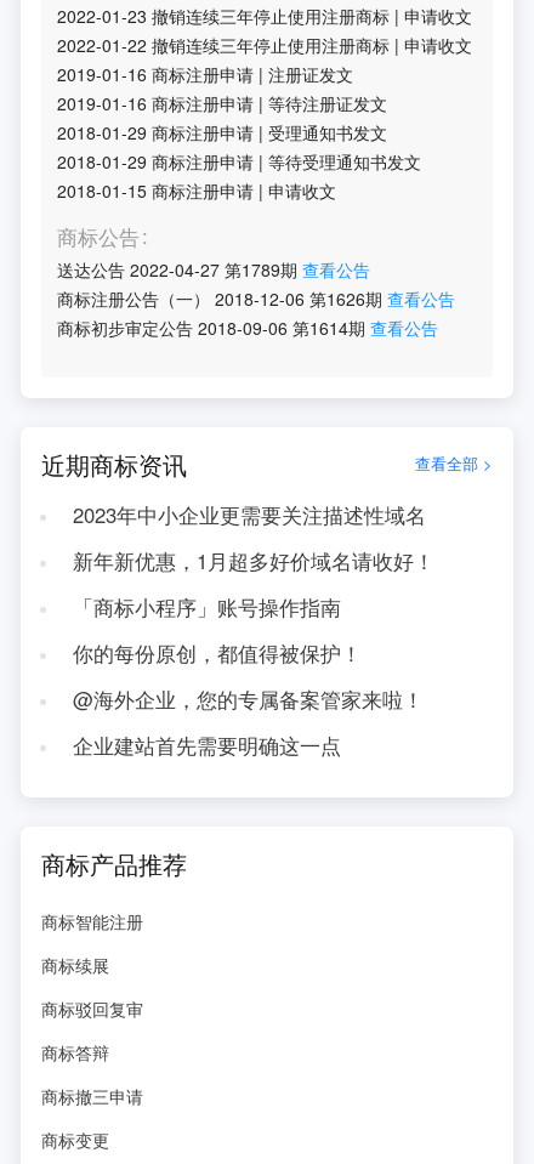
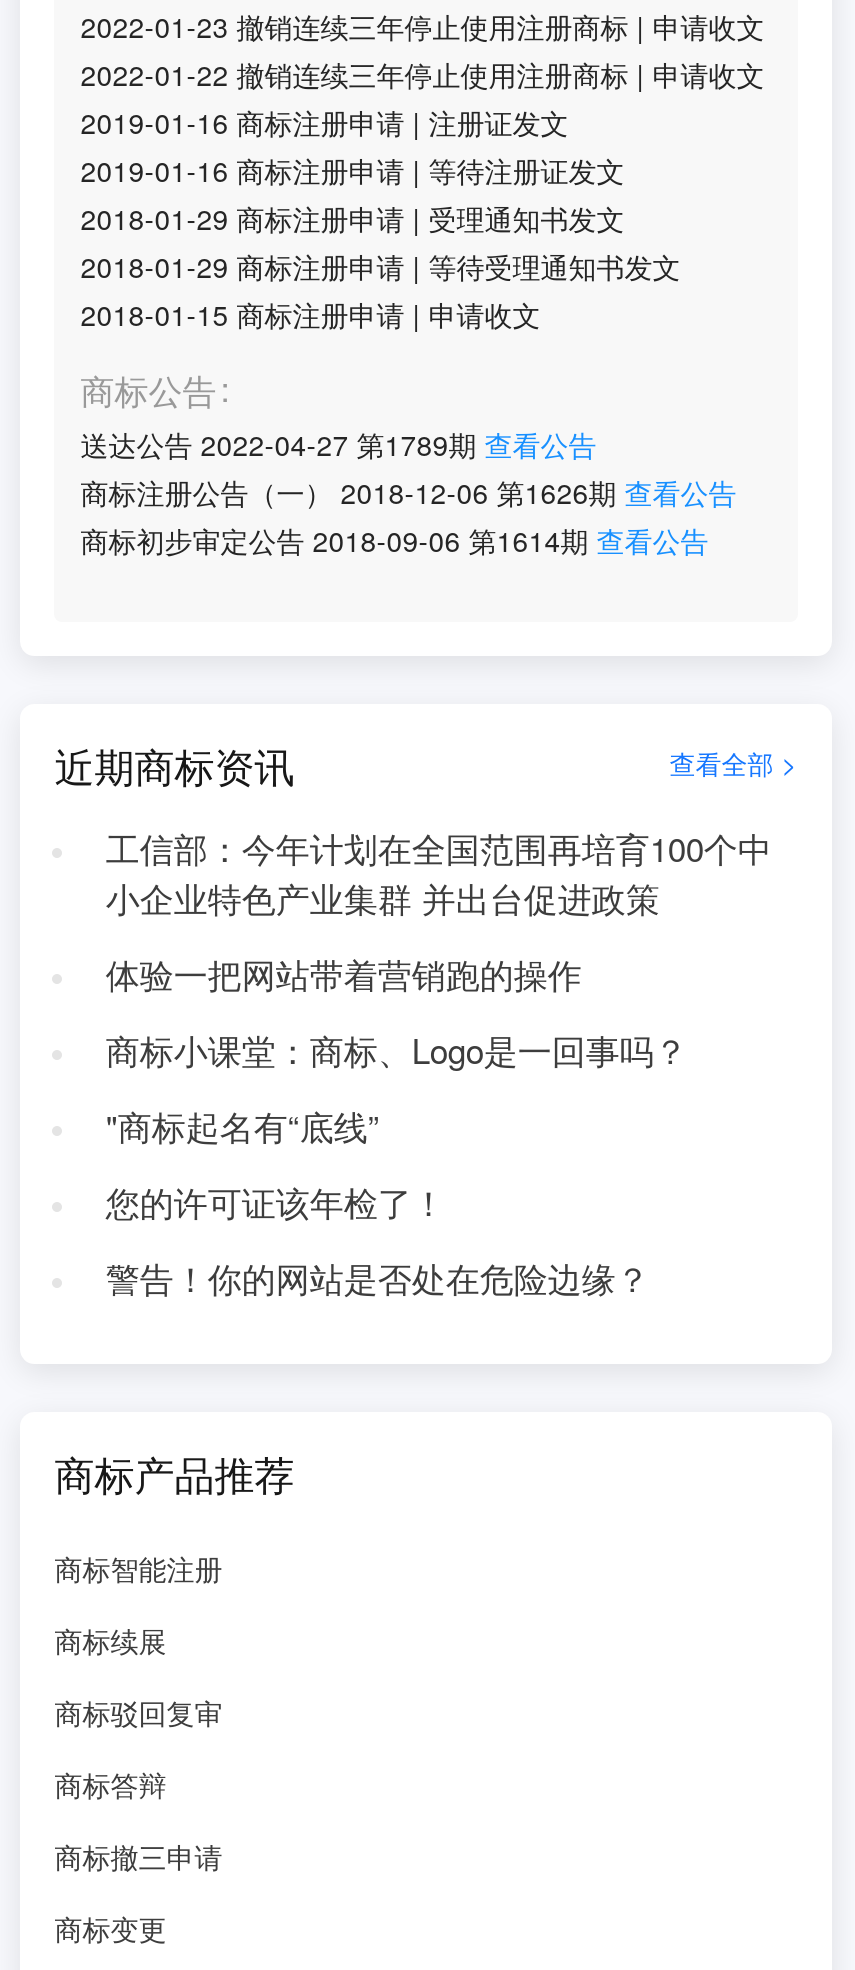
- 2023年中小企业更需要关注描述性域名
+ 工信部：今年计划在全国范围再培育100个中
+ 小企业特色产业集群 并出台促进政策

- 新年新优惠，1月超多好价域名请收好！
+ 体验一把网站带着营销跑的操作

- 「商标小程序」账号操作指南
+ 商标小课堂：商标、Logo是一回事吗？

- 你的每份原创，都值得被保护！
+ "商标起名有“底线”

- @海外企业，您的专属备案管家来啦！
+ 您的许可证该年检了！

- 企业建站首先需要明确这一点
+ 警告！你的网站是否处在危险边缘？
